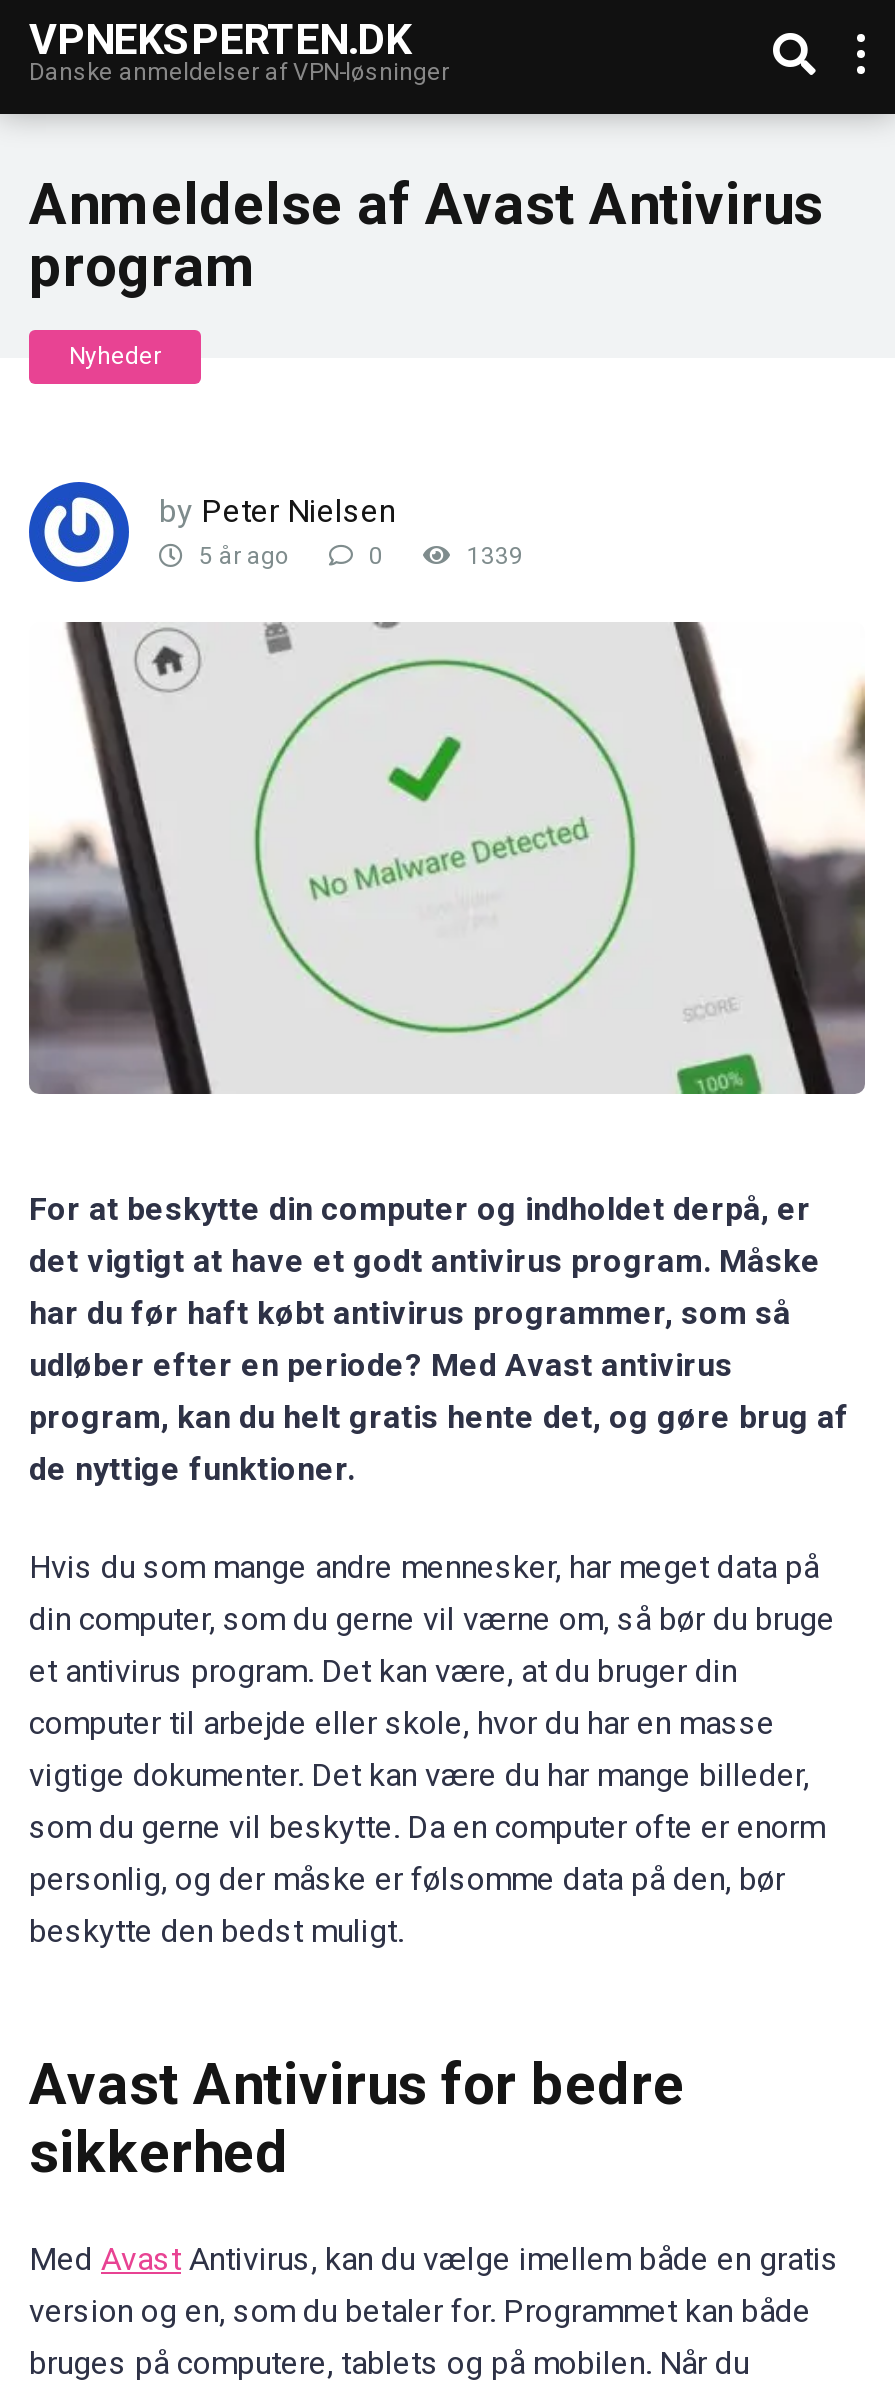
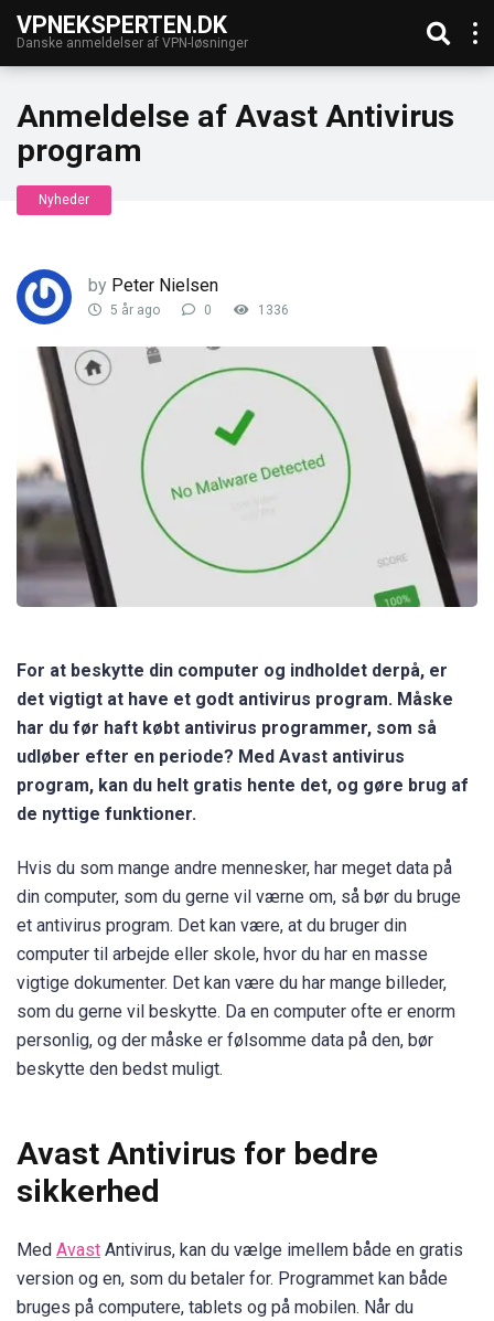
- 1339
+ 1336
